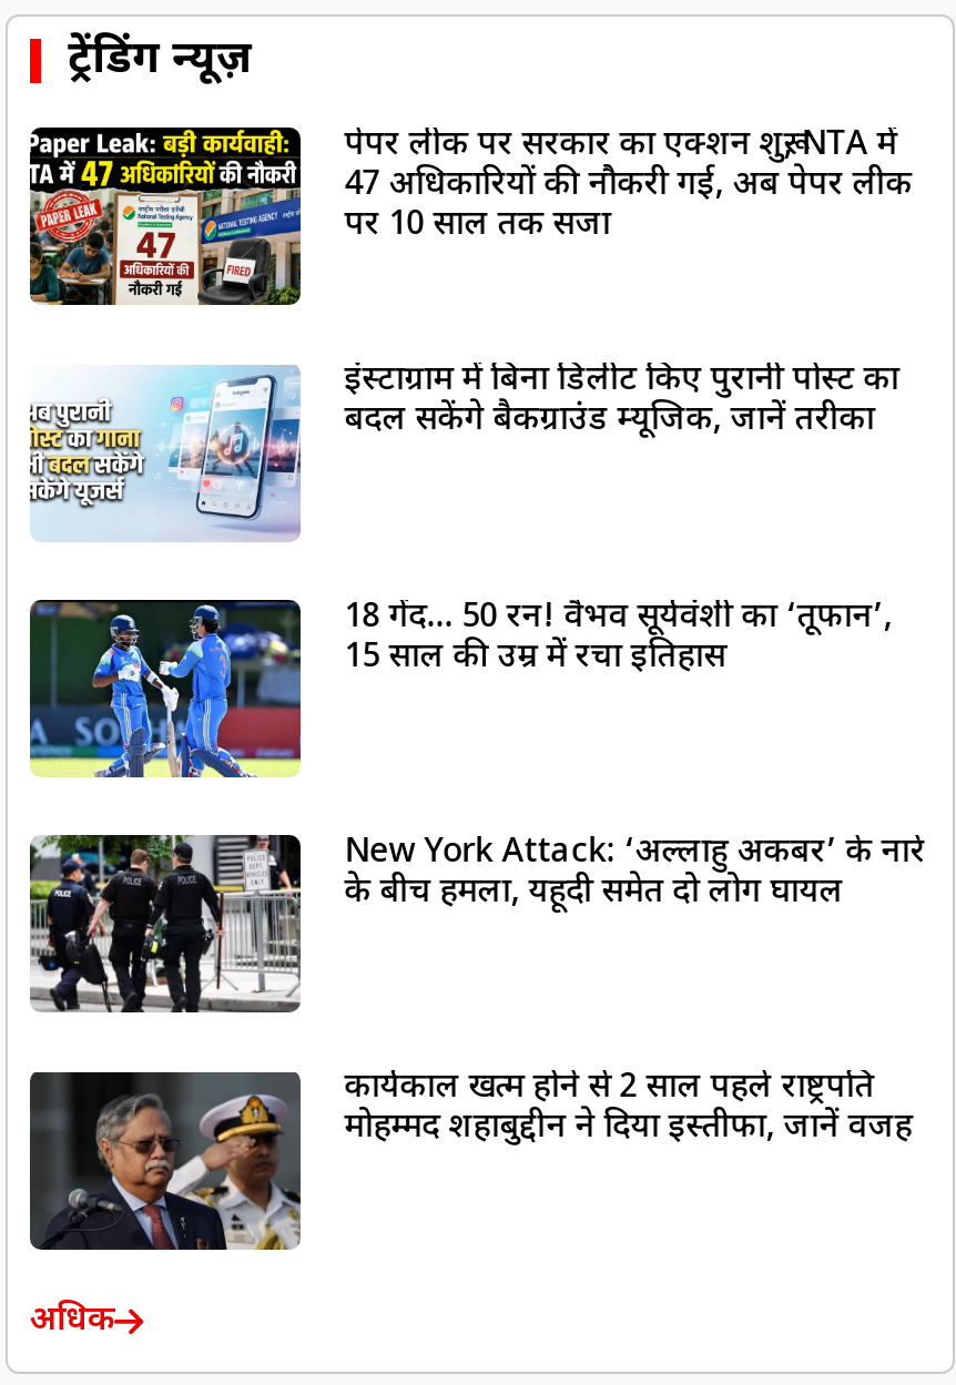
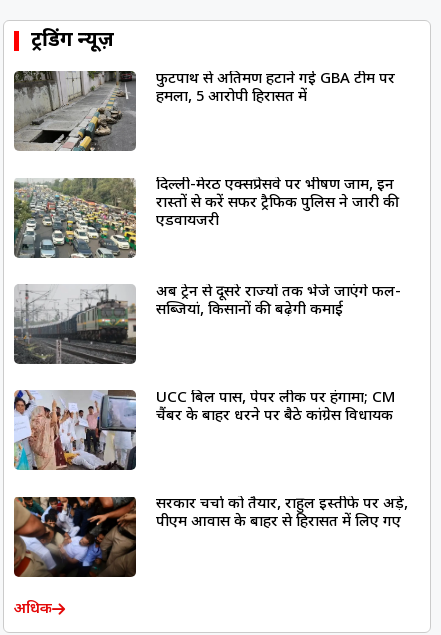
- [image]
- पेपर लीक पर सरकार का एक्शन शुरू, NTA में
- 47 अधिकारियों की नौकरी गई, अब पेपर लीक
- पर 10 साल तक सजा
+ [image]
+ फुटपाथ से अतिक्रमण हटाने गई GBA टीम पर
+ हमला, 5 आरोपी हिरासत में

- [image]
- इंस्टाग्राम में बिना डिलीट किए पुरानी पोस्ट का
- बदल सकेंगे बैकग्राउंड म्यूजिक, जानें तरीका
+ [image]
+ दिल्ली-मेरठ एक्सप्रेसवे पर भीषण जाम, इन
+ रास्तों से करें सफर ट्रैफिक पुलिस ने जारी की
+ एडवायजरी

- [image]
- 18 गेंद… 50 रन! वैभव सूर्यवंशी का ‘तूफान’,
- 15 साल की उम्र में रचा इतिहास
+ [image]
+ अब ट्रेन से दूसरे राज्यों तक भेजे जाएंगे फल-
+ सब्जियां, किसानों की बढ़ेगी कमाई

- [image]
- New York Attack: ‘अल्लाहु अकबर’ के नारे
- के बीच हमला, यहूदी समेत दो लोग घायल
+ [image]
+ UCC बिल पास, पेपर लीक पर हंगामा; CM
+ चैंबर के बाहर धरने पर बैठे कांग्रेस विधायक

- [image]
- कार्यकाल खत्म होने से 2 साल पहले राष्ट्रपति
- मोहम्मद शहाबुद्दीन ने दिया इस्तीफा, जानें वजह
+ [image]
+ सरकार चर्चा को तैयार, राहुल इस्तीफे पर अड़े,
+ पीएम आवास के बाहर से हिरासत में लिए गए
